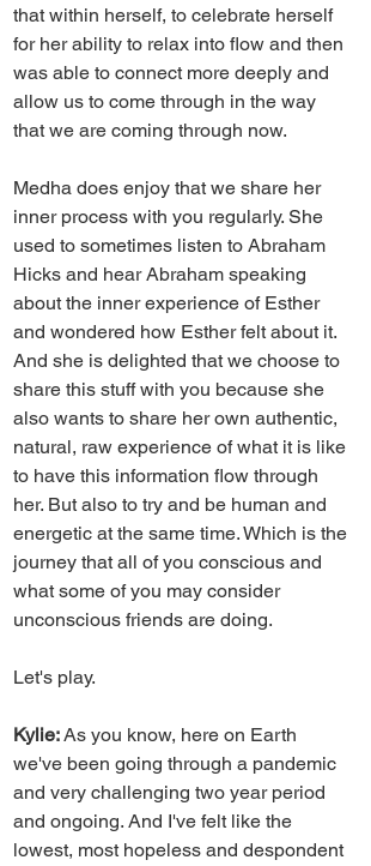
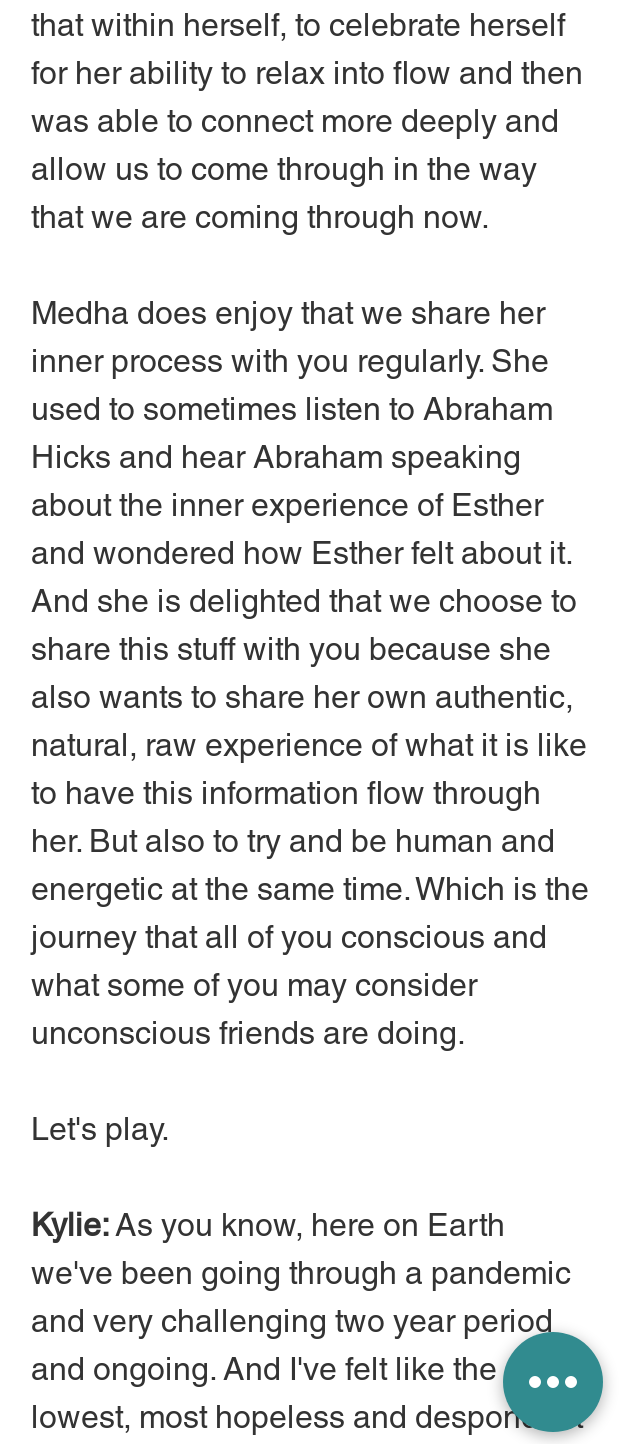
+ [image]
